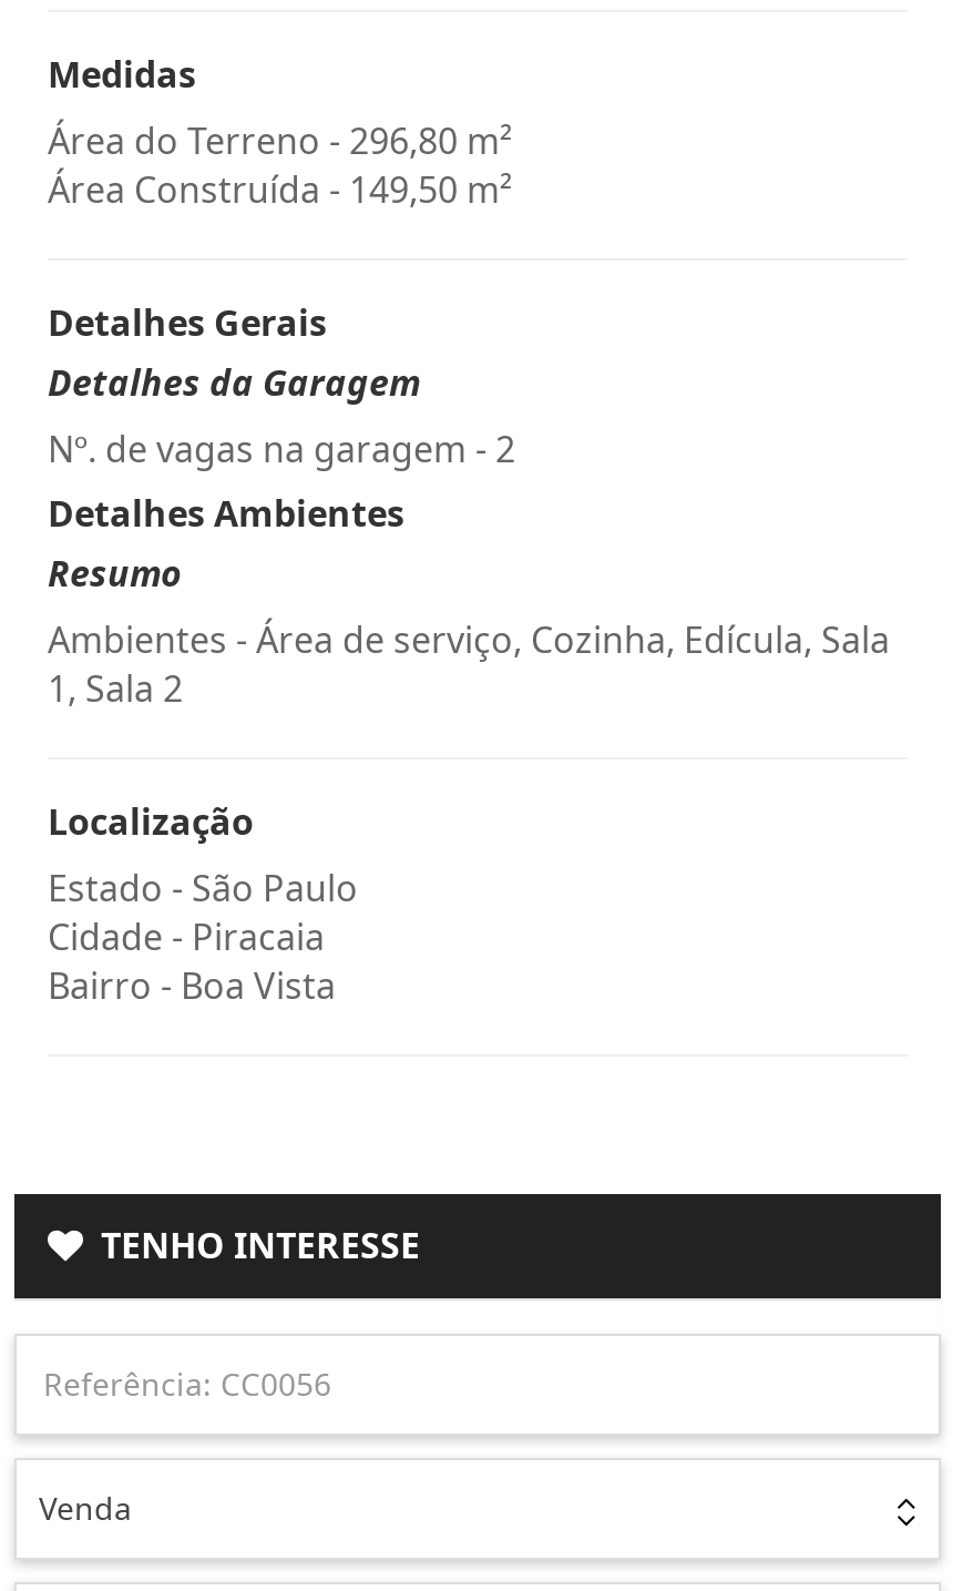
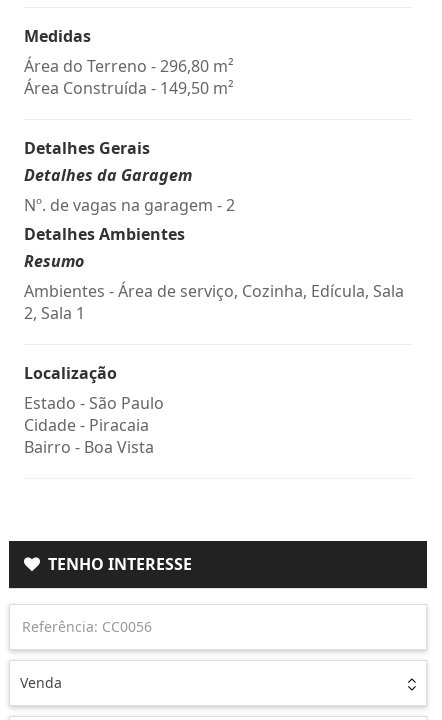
- 1, Sala 2
+ 2, Sala 1
